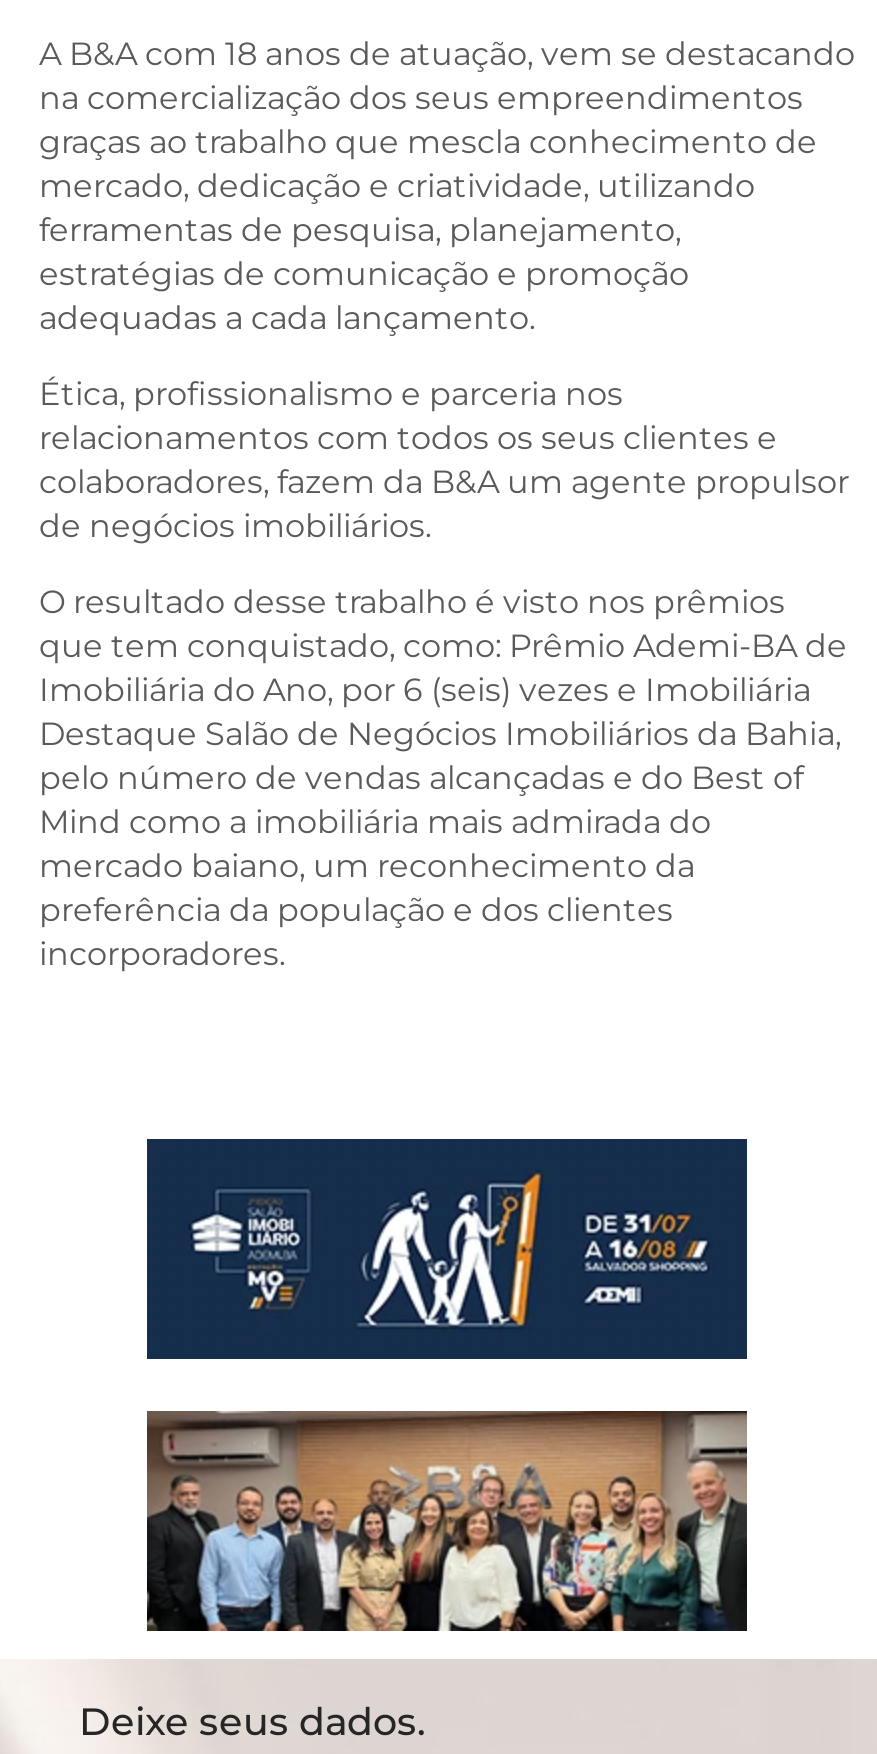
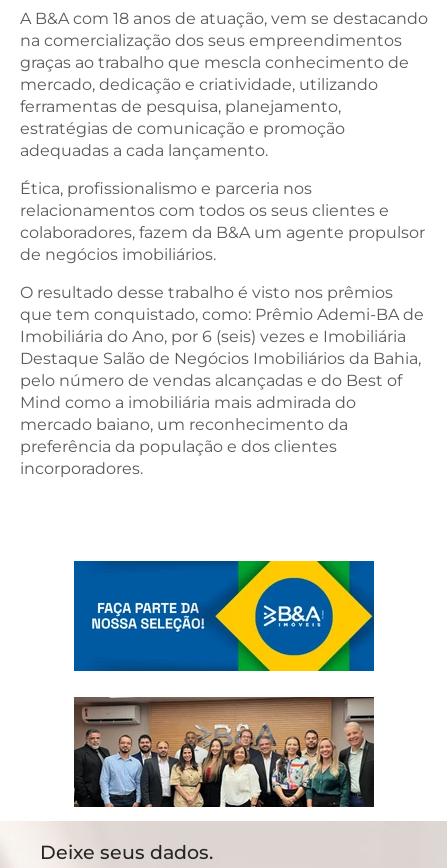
- [image]
+ [image]
